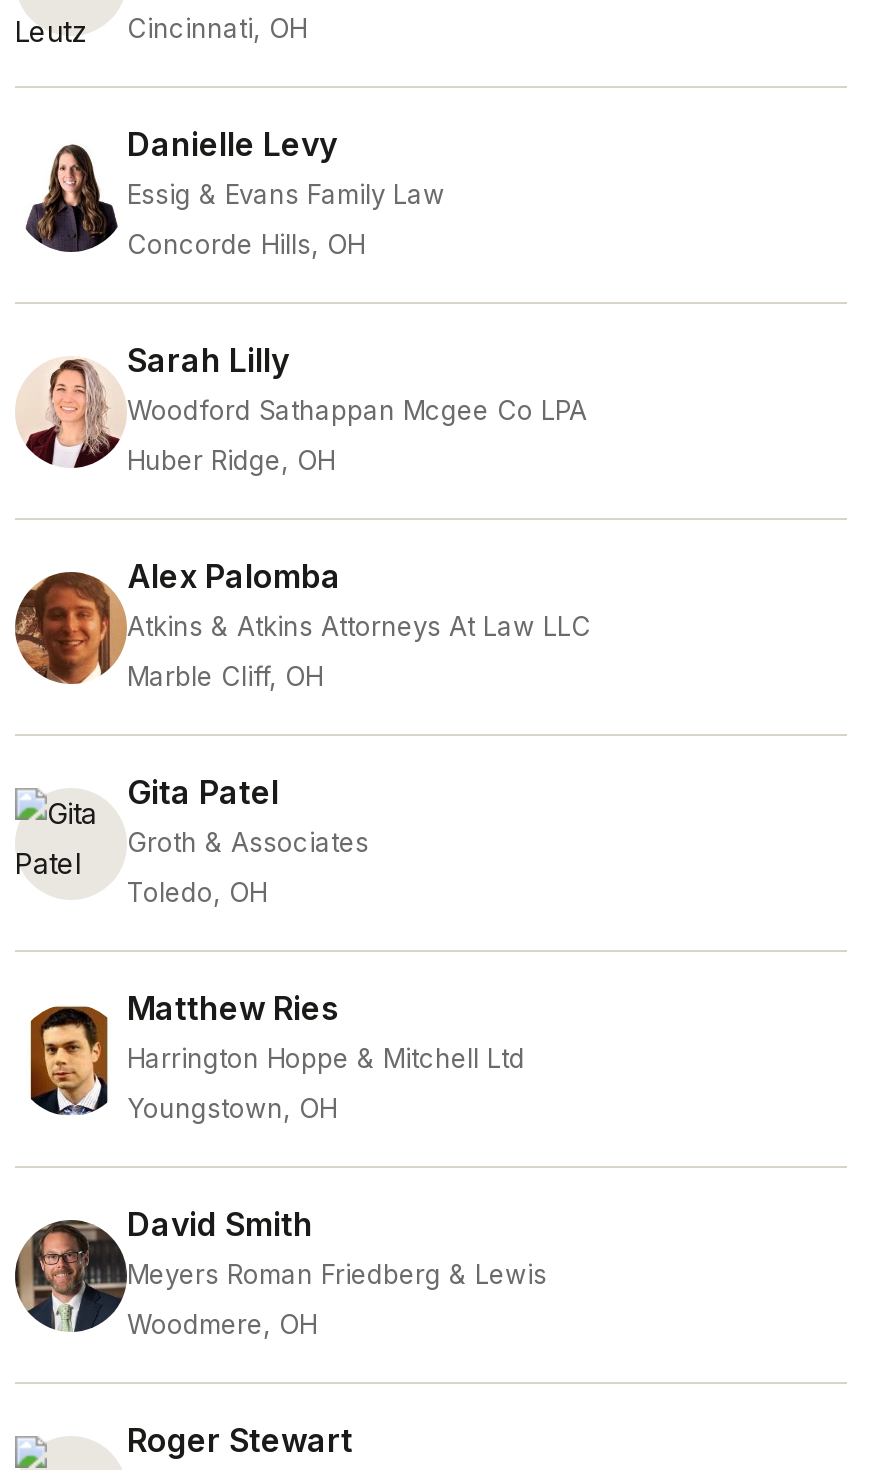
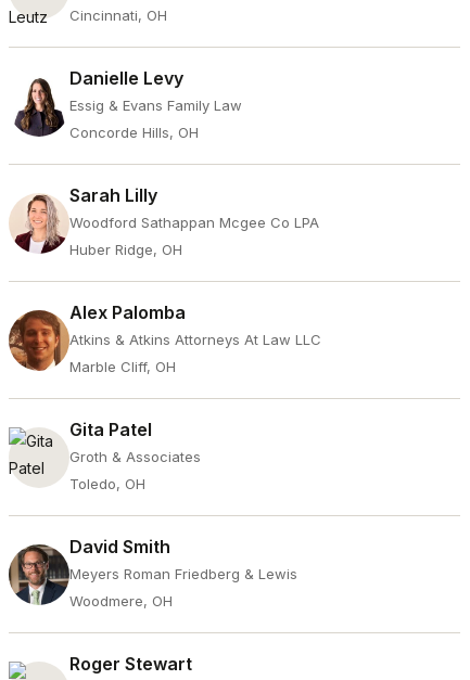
- [image]
- Matthew Ries
- Harrington Hoppe & Mitchell Ltd
- Youngstown, OH
